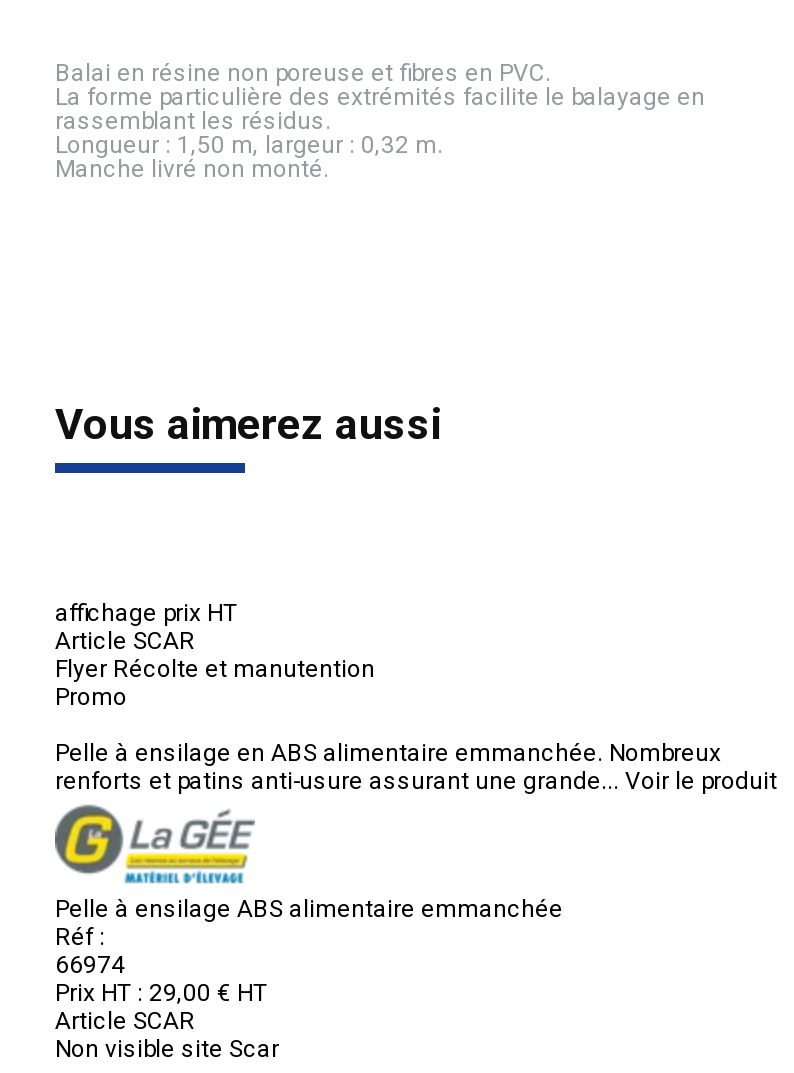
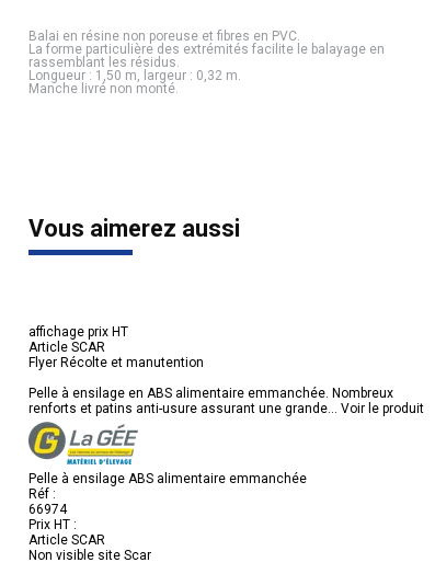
- Promo

- Prix HT : 29,00 € HT
+ Prix HT :
